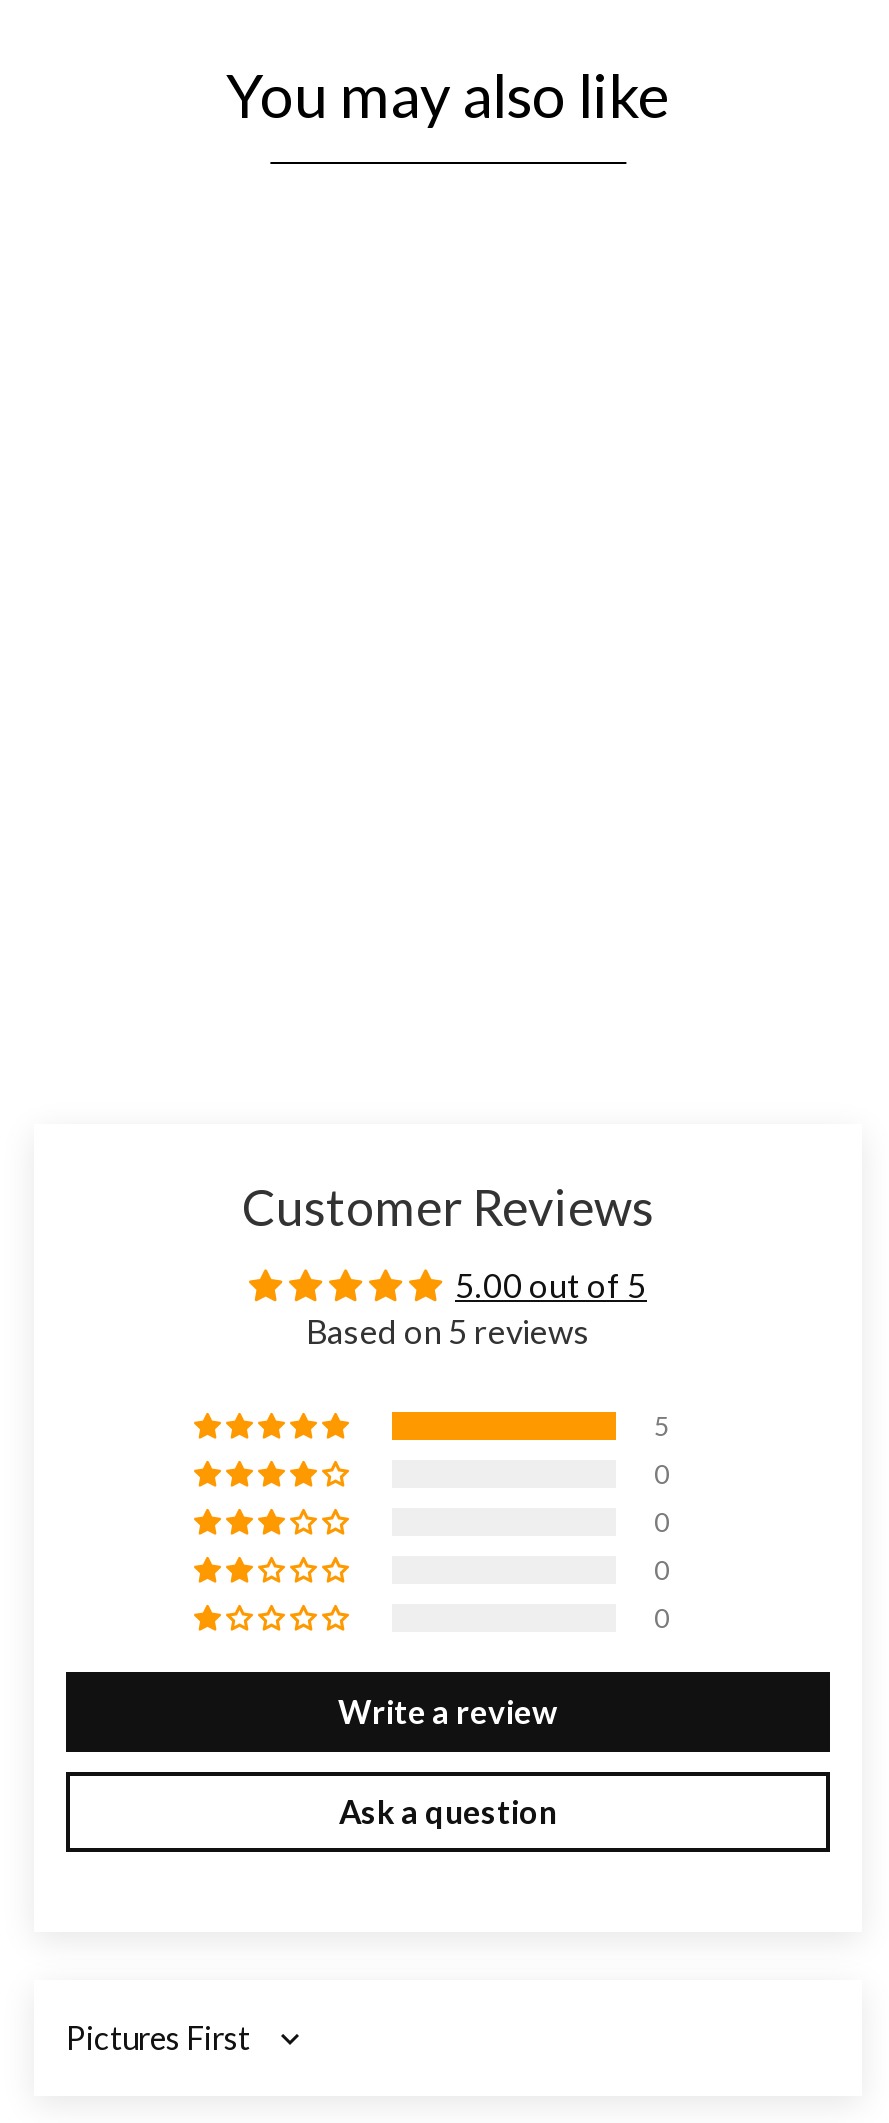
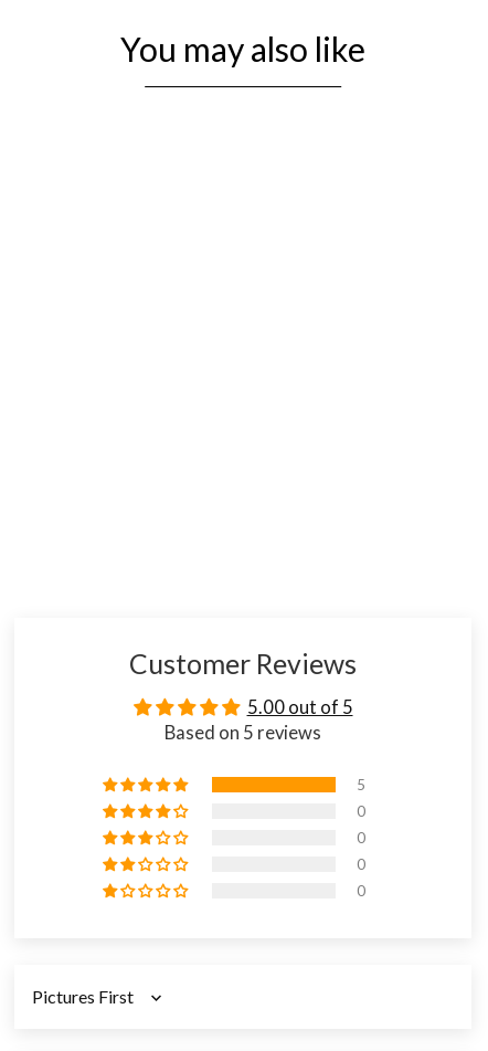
- Write a review
- Ask a question
